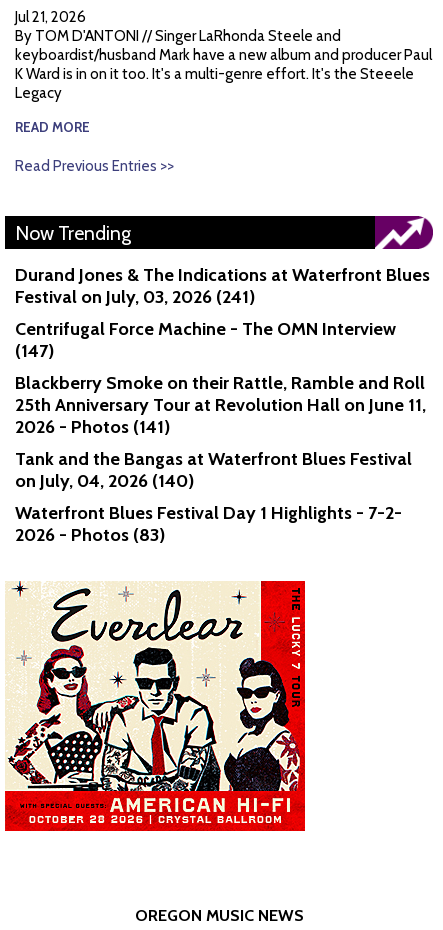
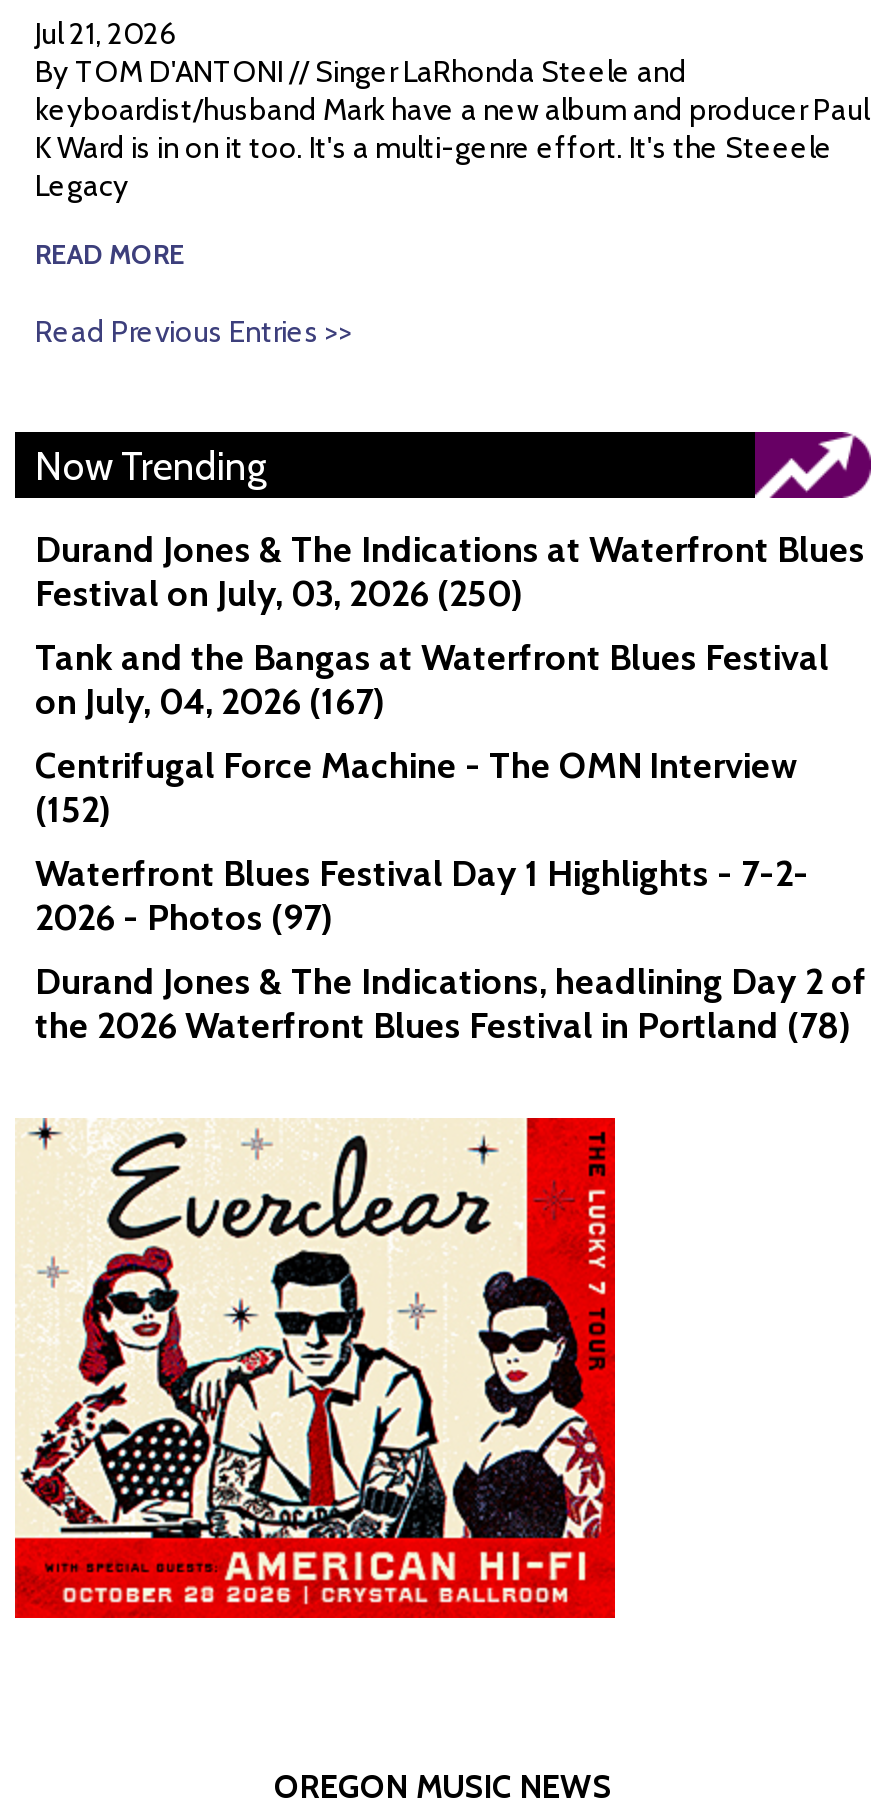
- Festival on July, 03, 2026 (241)
+ Festival on July, 03, 2026 (250)
+ on July, 04, 2026 (167)

moved down: Centrifugal Force Machine - The OMN Interview

- (147)
- Blackberry Smoke on their Rattle, Ramble and Roll
- 25th Anniversary Tour at Revolution Hall on June 11,
- 2026 - Photos (141)
- on July, 04, 2026 (140)
+ (152)

moved up: Tank and the Bangas at Waterfront Blues Festival

moved up: Waterfront Blues Festival Day 1 Highlights - 7-2-

- 2026 - Photos (83)
+ 2026 - Photos (97)
+ Durand Jones & The Indications, headlining Day 2 of
+ the 2026 Waterfront Blues Festival in Portland (78)
